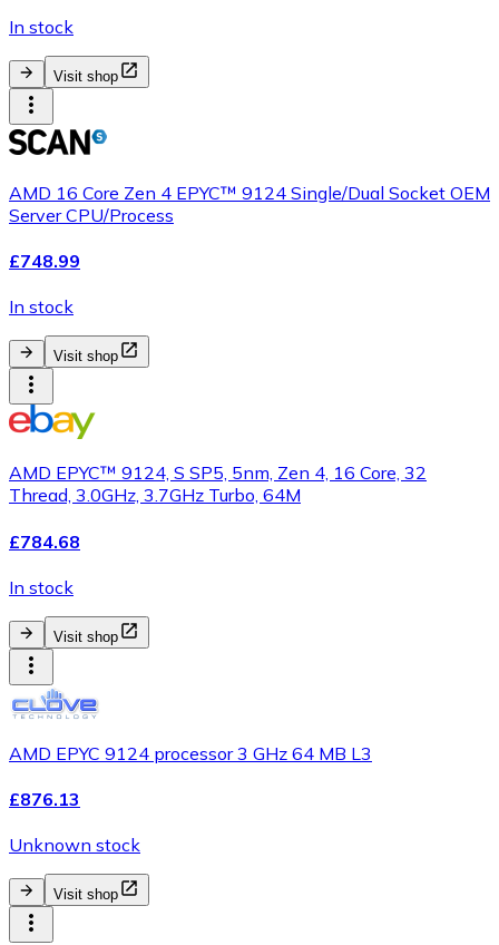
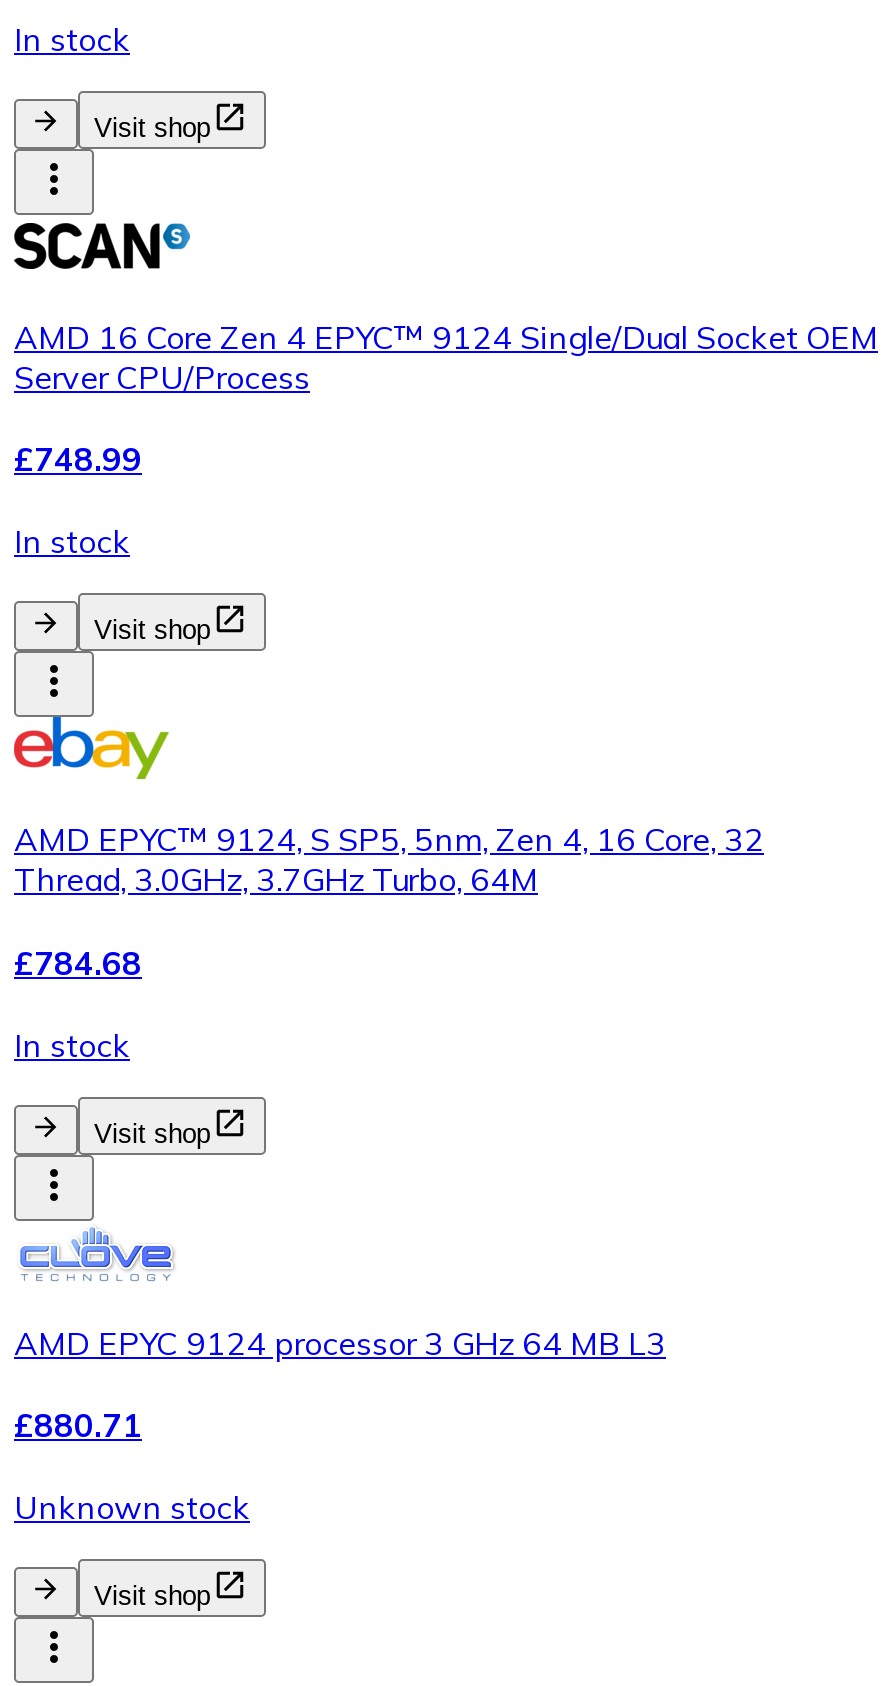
- £876.13
+ £880.71
